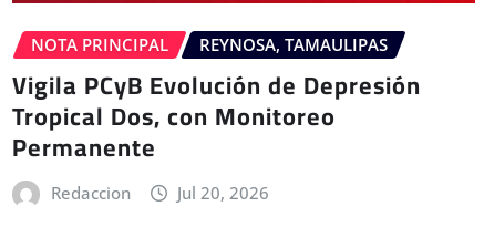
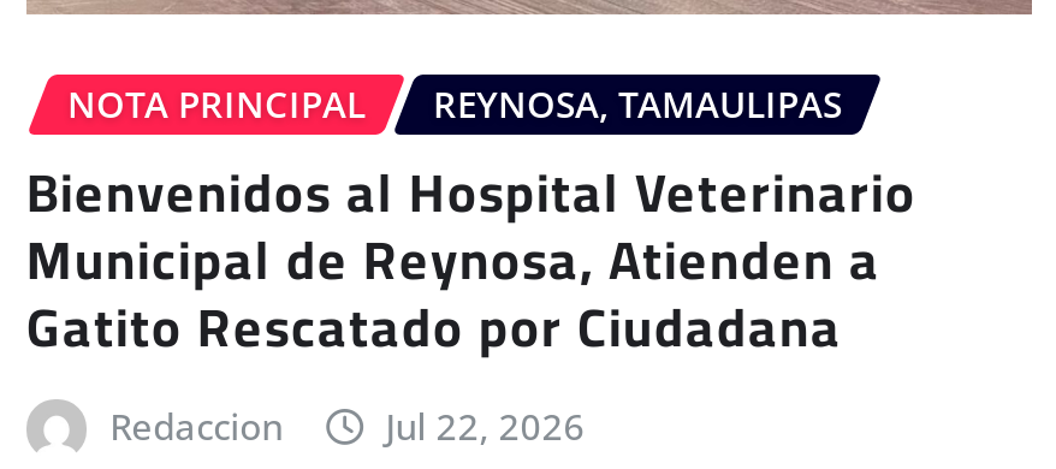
- Vigila PCyB Evolución de Depresión
- Tropical Dos, con Monitoreo
- Permanente
+ Bienvenidos al Hospital Veterinario
+ Municipal de Reynosa, Atienden a
+ Gatito Rescatado por Ciudadana

- Jul 20, 2026
+ Jul 22, 2026
